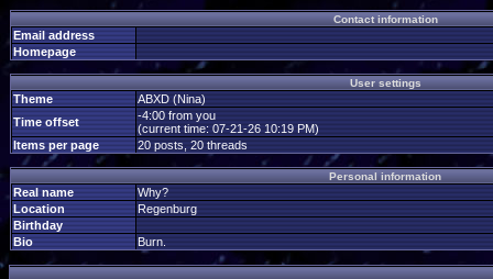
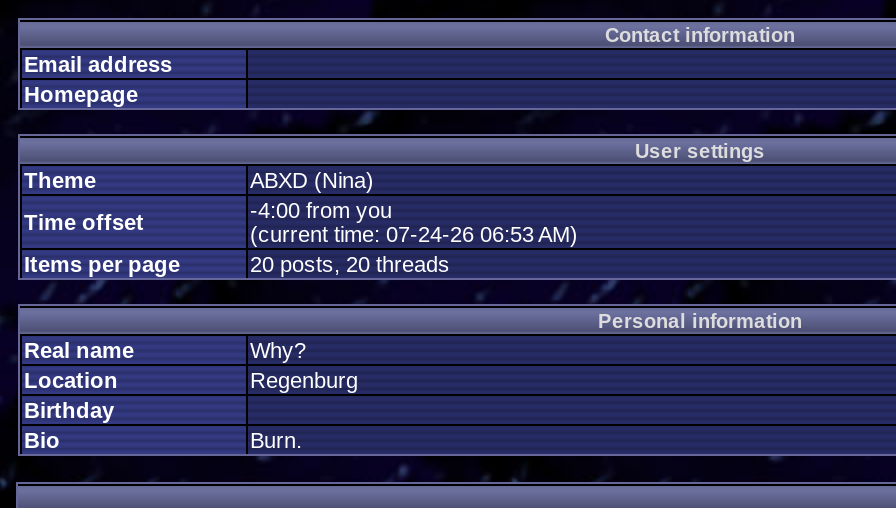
- (current time: 07-21-26 10:19 PM)
+ (current time: 07-24-26 06:53 AM)
